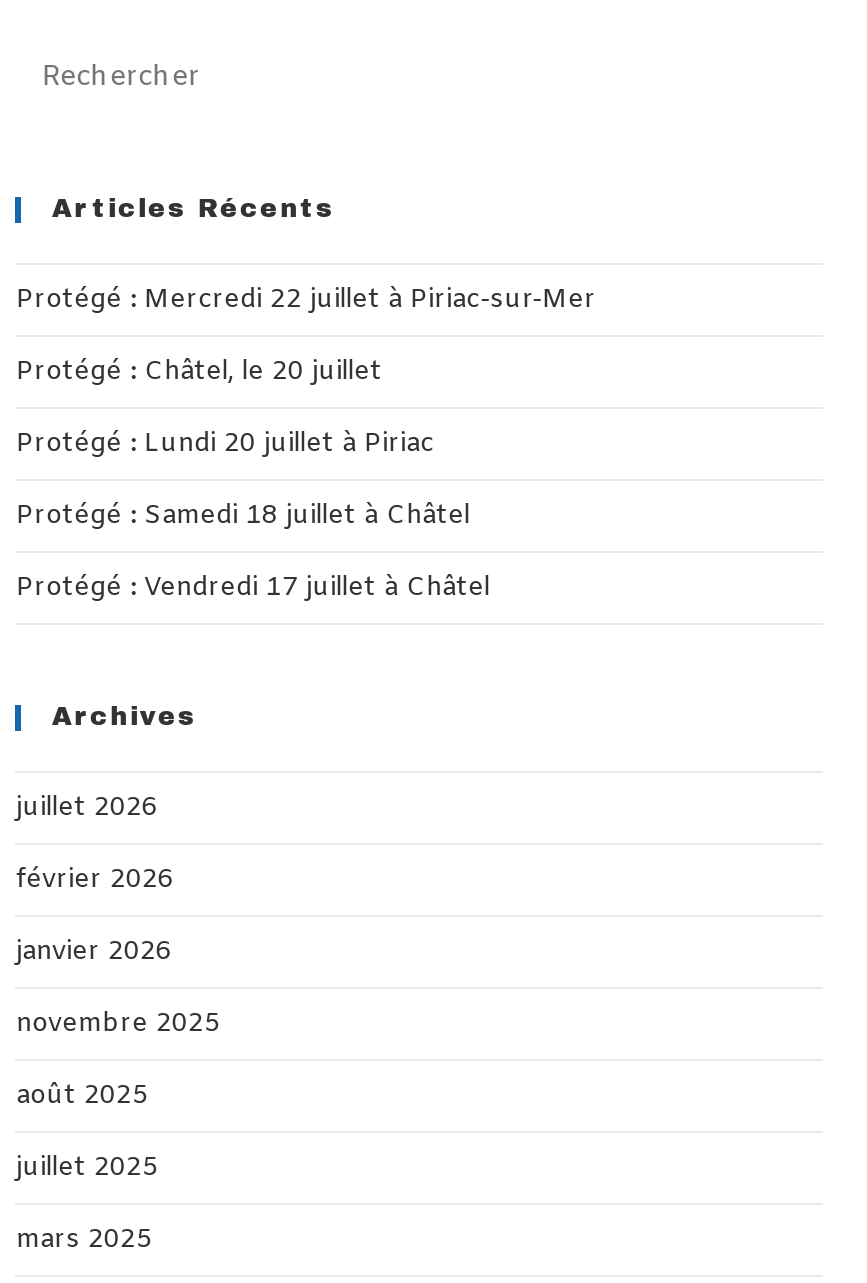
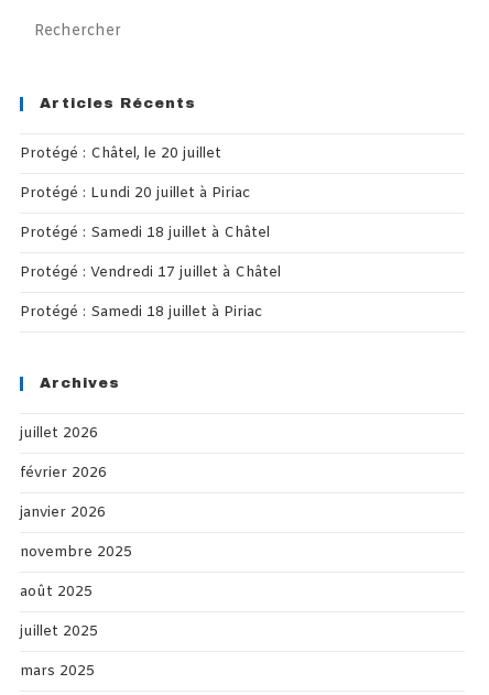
- Protégé : Mercredi 22 juillet à Piriac-sur-Mer

moved up: Protégé : Châtel, le 20 juillet | Protégé : Lundi 20 juillet à Piriac | Protégé : Samedi 18 juillet à Châtel | Protégé : Vendredi 17 juillet à Châtel

+ Protégé : Samedi 18 juillet à Piriac
